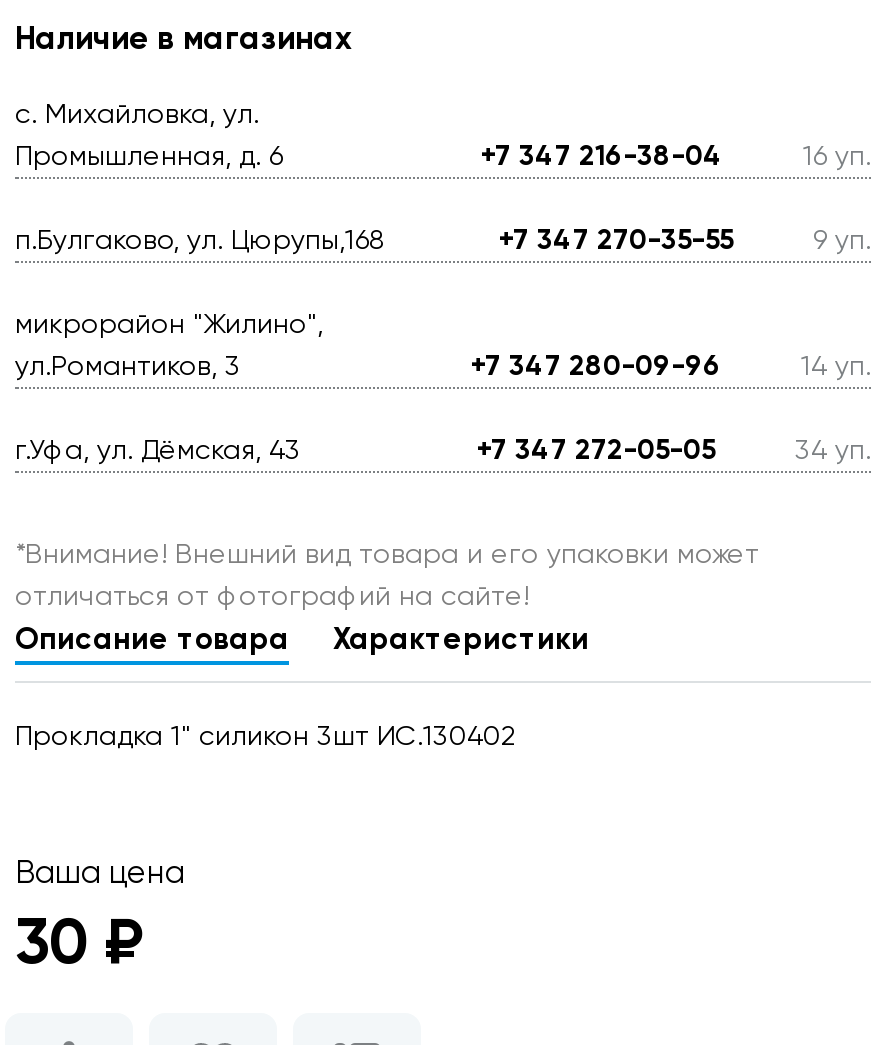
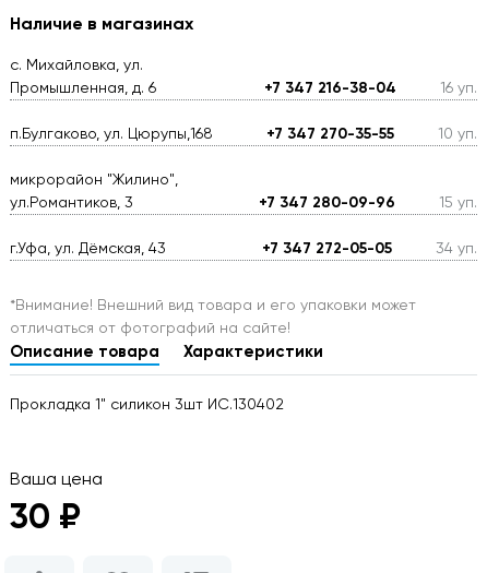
- 9 уп.
+ 10 уп.

- 14 уп.
+ 15 уп.
